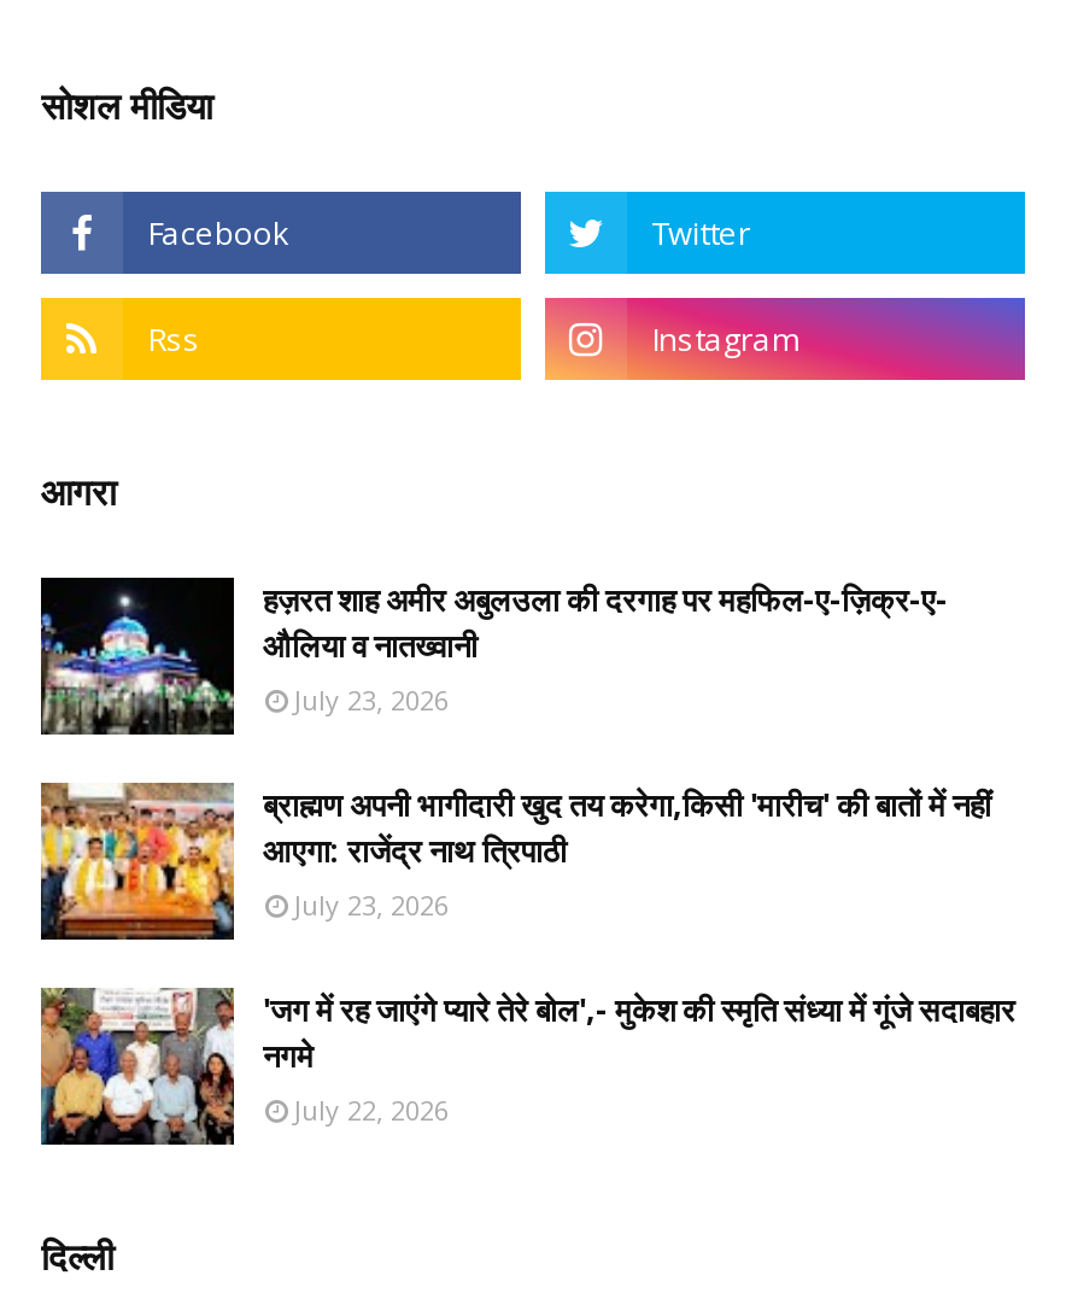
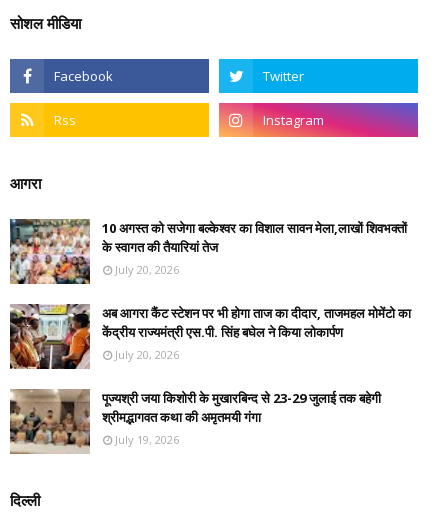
- [image]
- हज़रत शाह अमीर अबुलउला की दरगाह पर महफिल-ए-ज़िक्र-ए-
- औलिया व नातख्वानी
- July 23, 2026
+ [image]
+ 10 अगस्त को सजेगा बल्केश्वर का विशाल सावन मेला,लाखों शिवभक्तों
+ के स्वागत की तैयारियां तेज
+ July 20, 2026

- [image]
- ब्राह्मण अपनी भागीदारी खुद तय करेगा,किसी 'मारीच' की बातों में नहीं
- आएगा: राजेंद्र नाथ त्रिपाठी
- July 23, 2026
+ [image]
+ अब आगरा कैंट स्टेशन पर भी होगा ताज का दीदार, ताजमहल मोमेंटो का
+ केंद्रीय राज्यमंत्री एस.पी. सिंह बघेल ने किया लोकार्पण
+ July 20, 2026

- [image]
- 'जग में रह जाएंगे प्यारे तेरे बोल',- मुकेश की स्मृति संध्या में गूंजे सदाबहार
- नगमे
- July 22, 2026
+ [image]
+ पूज्यश्री जया किशोरी के मुखारबिन्द से 23-29 जुलाई तक बहेगी
+ श्रीमद्भागवत कथा की अमृतमयी गंगा
+ July 19, 2026
